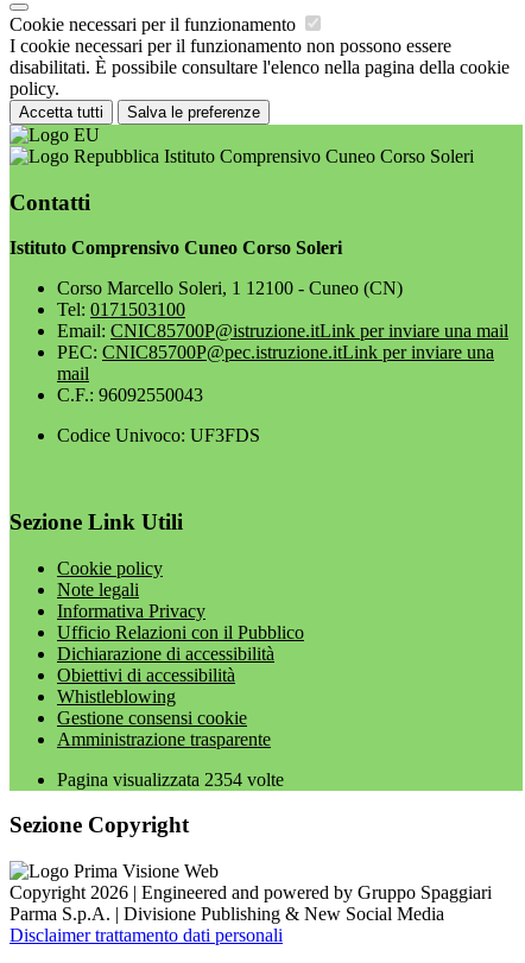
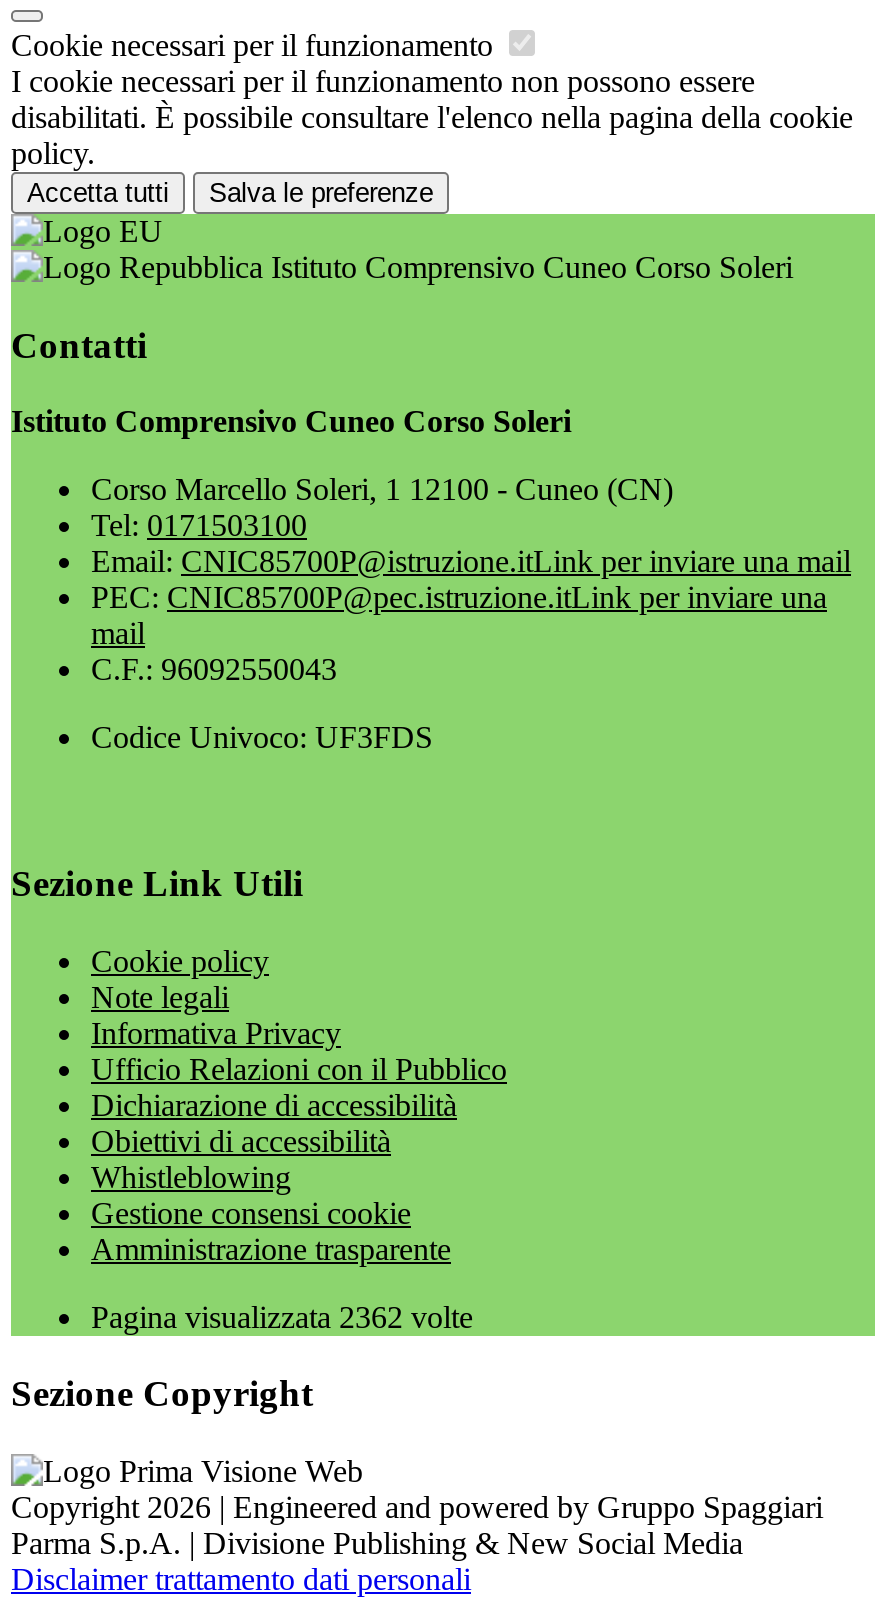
- Pagina visualizzata 2354 volte
+ Pagina visualizzata 2362 volte
